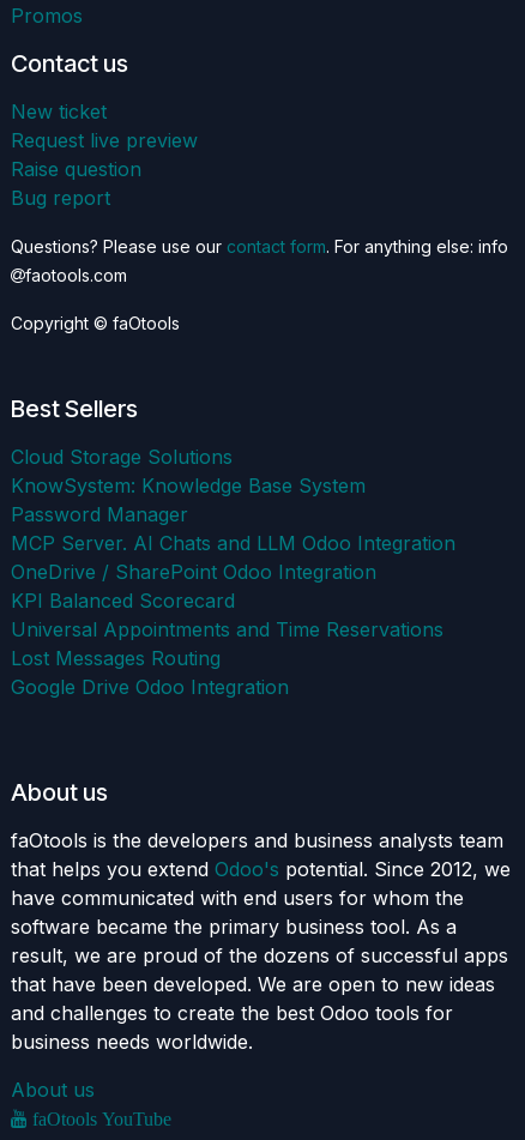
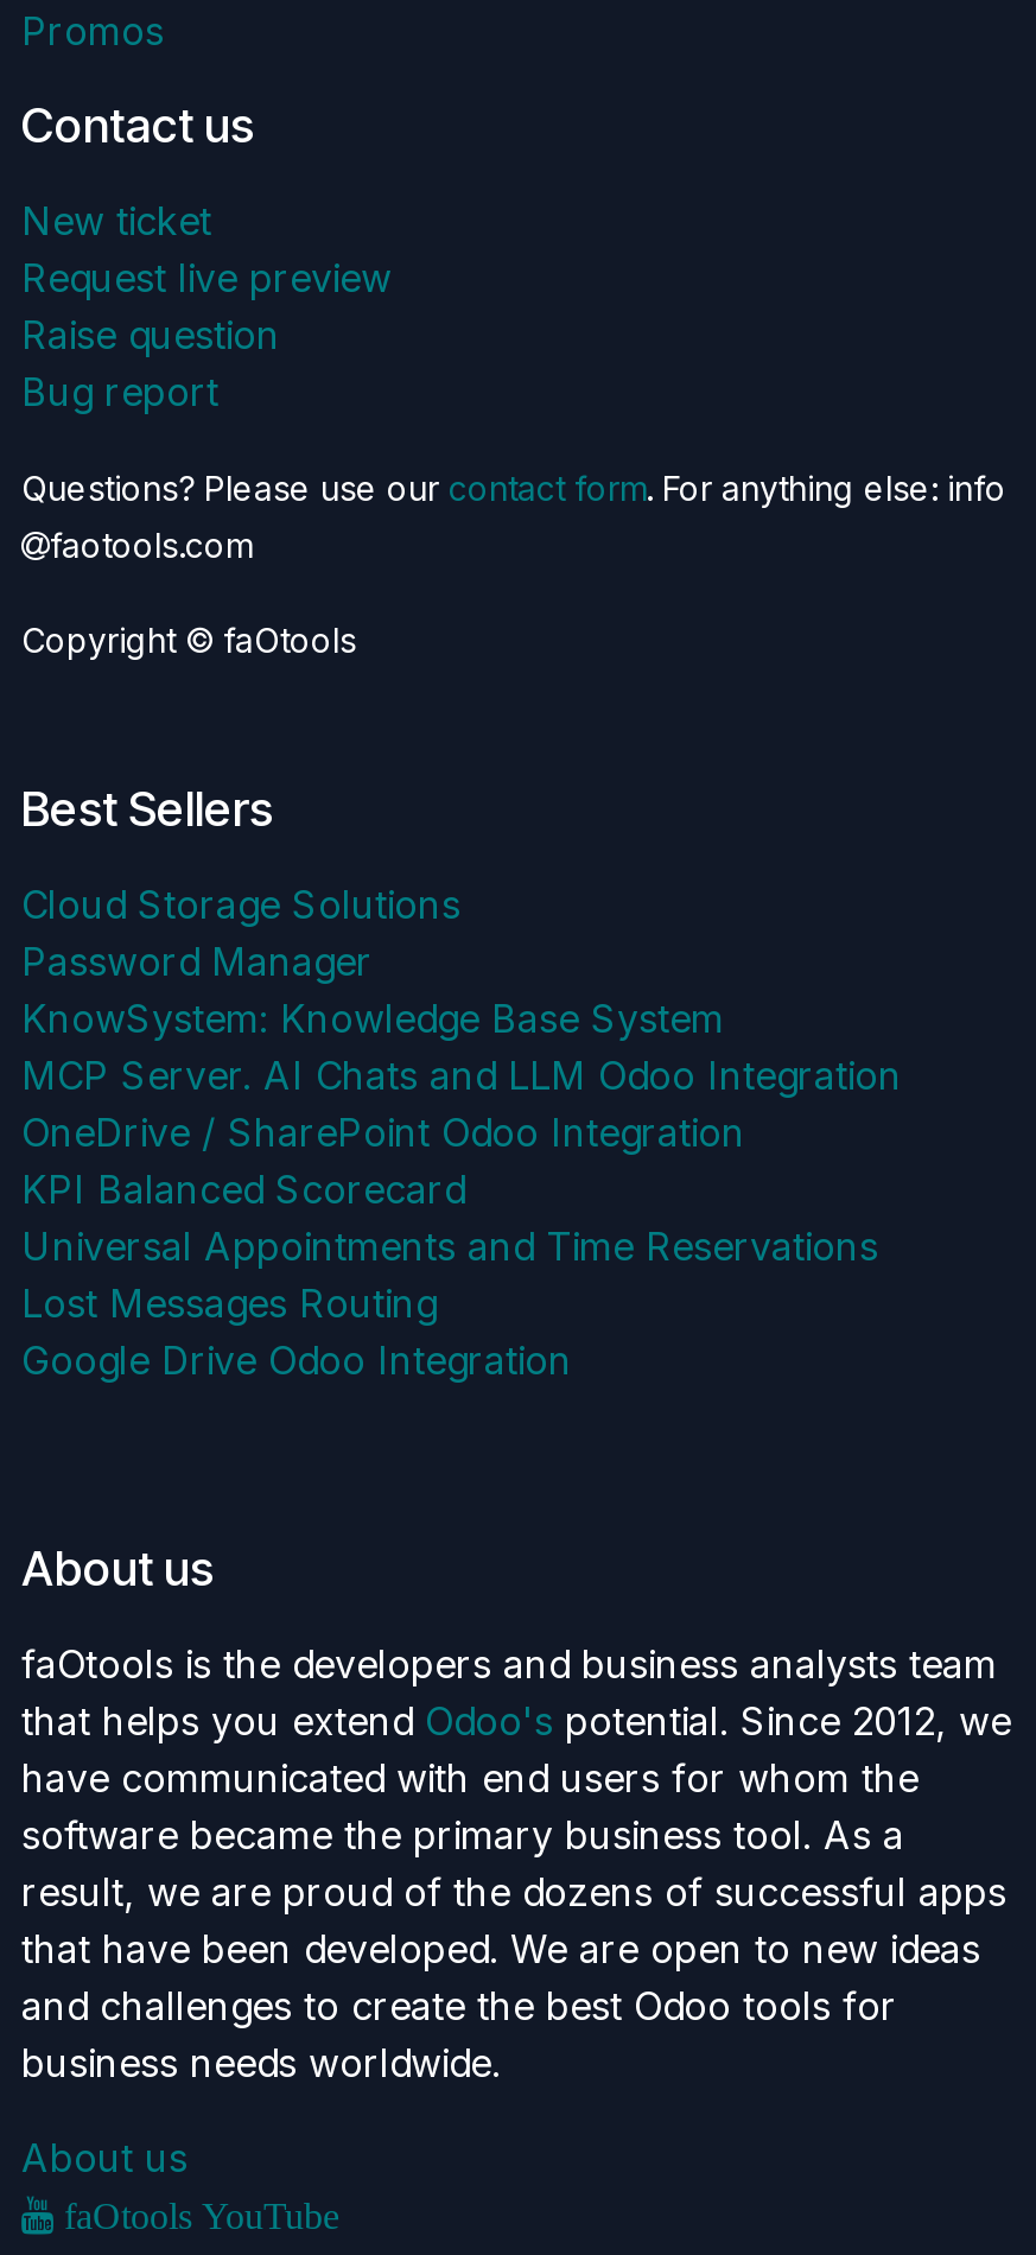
moved down: KnowSystem: Knowledge Base System

moved up: Password Manager
